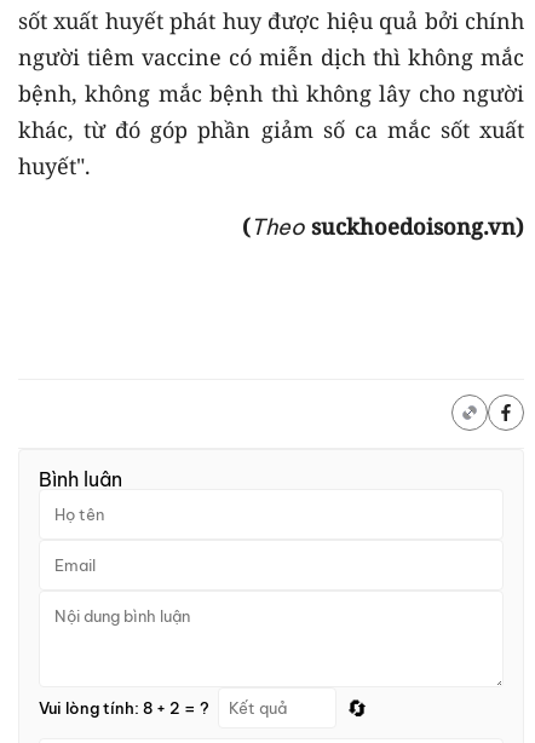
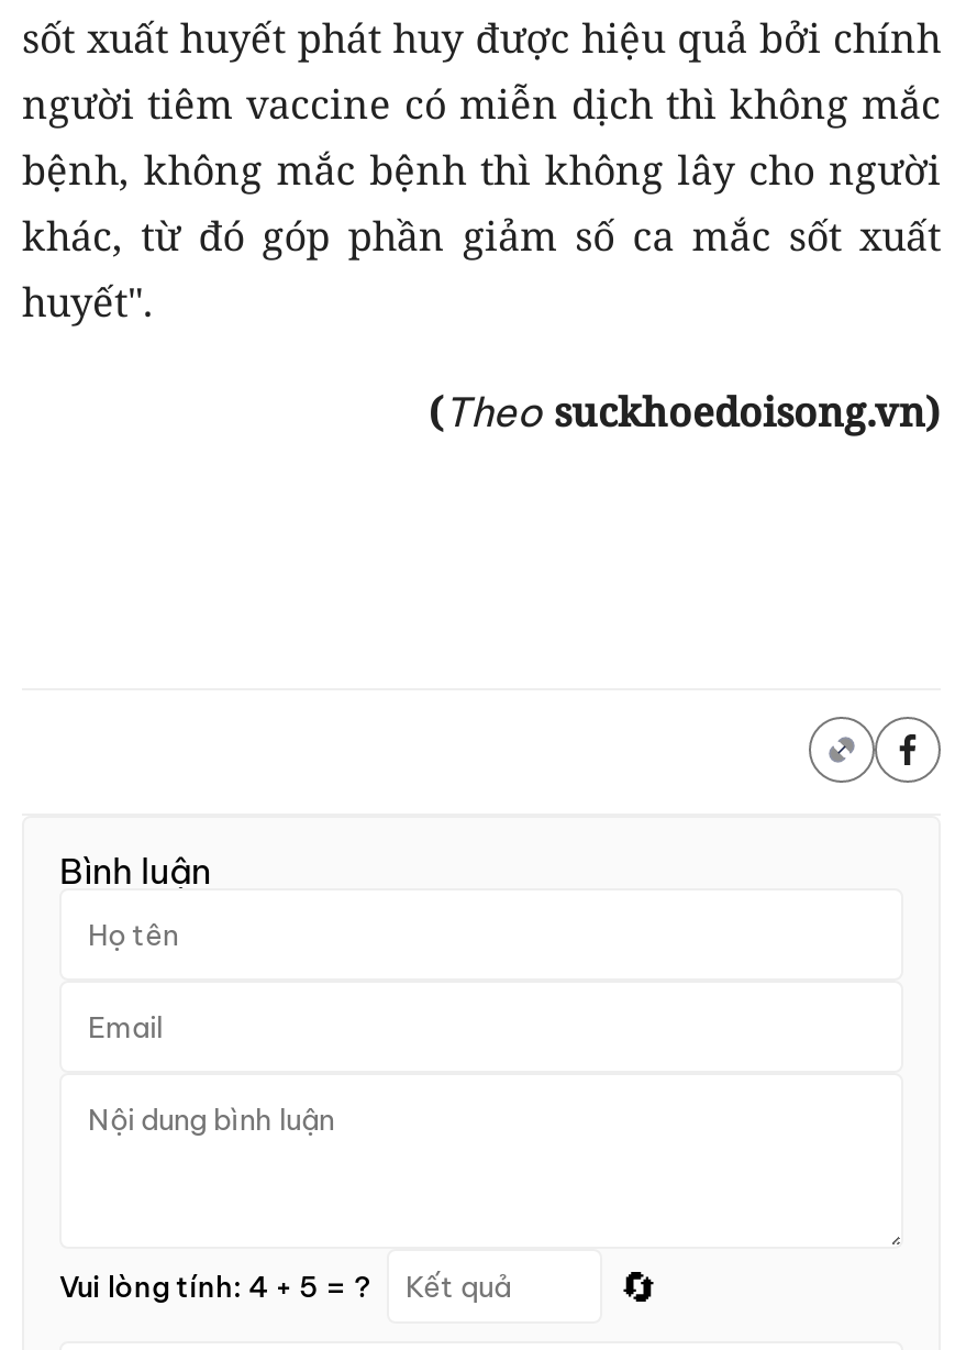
- Vui lòng tính: 8 + 2 = ?
+ Vui lòng tính: 4 + 5 = ?
